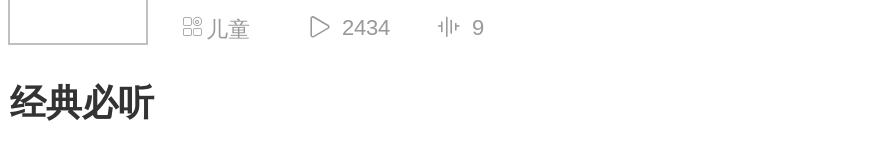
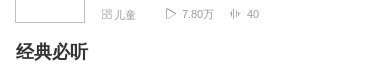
- 2434
- 9
+ 7.80万
+ 40
